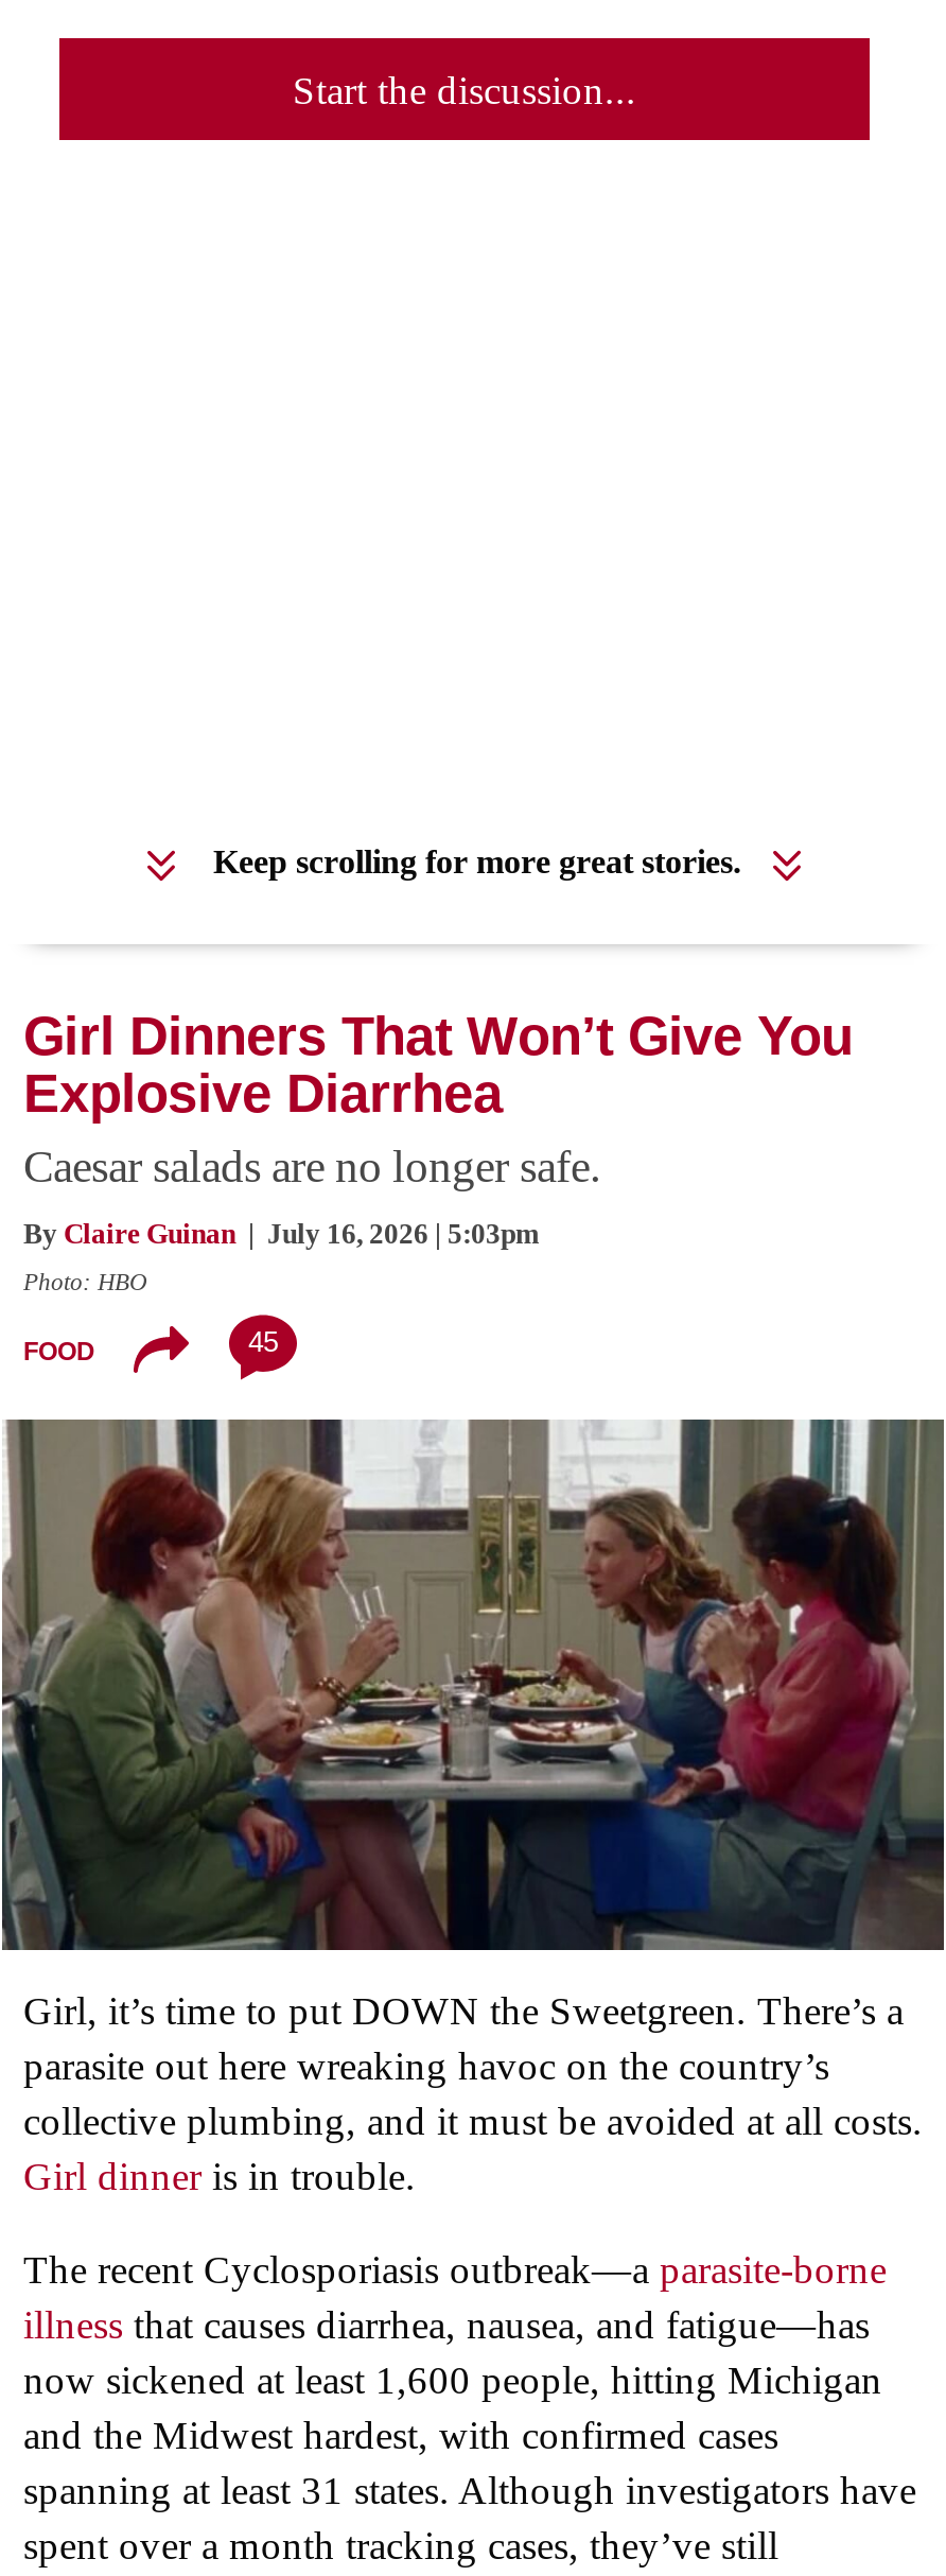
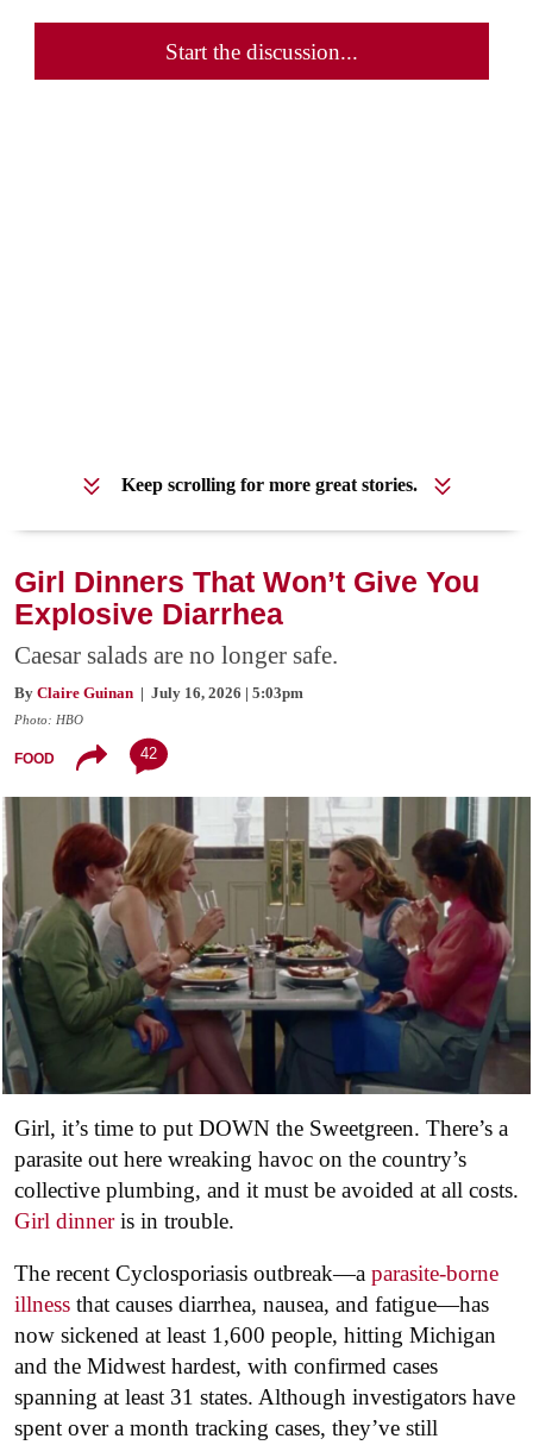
- 45
+ 42
